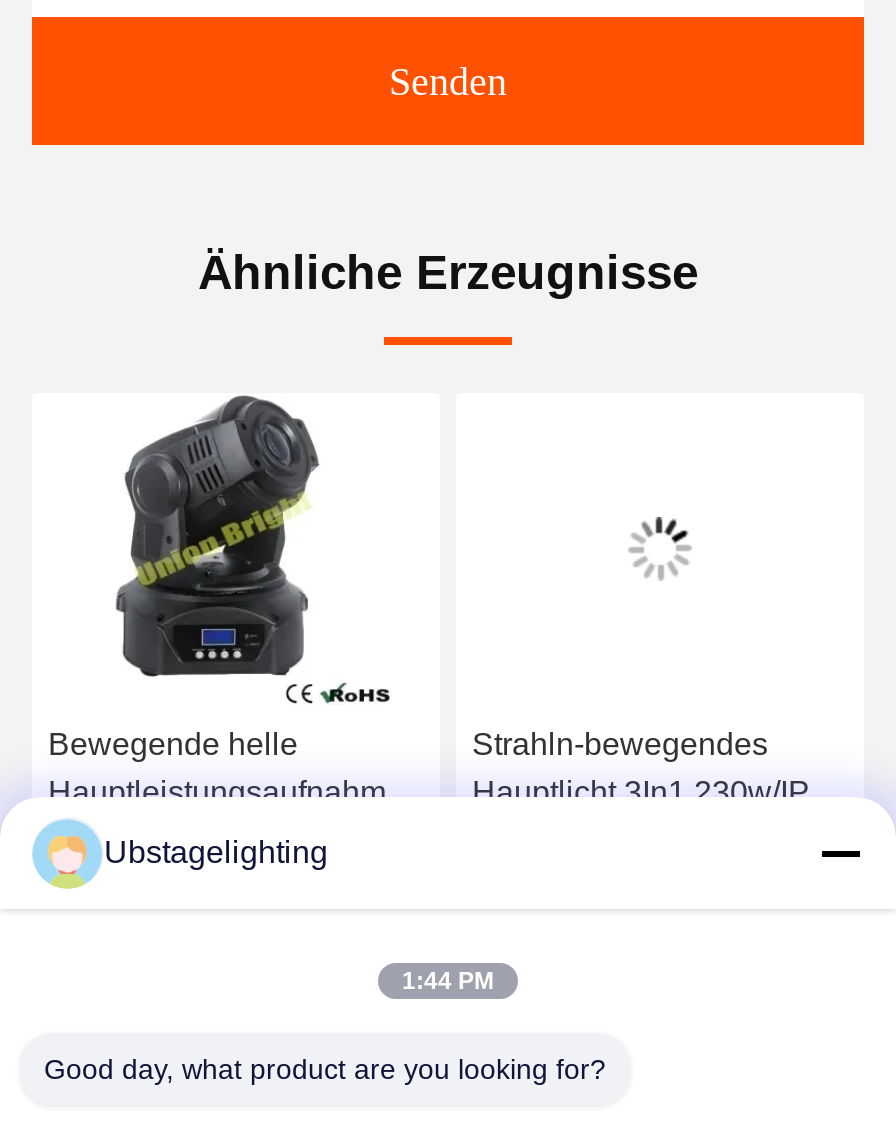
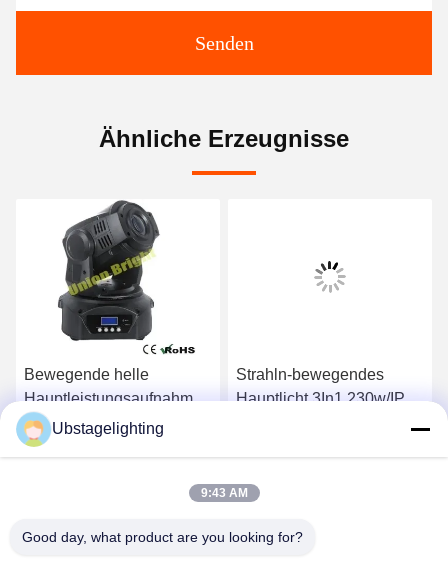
- 1:44 PM
+ 9:43 AM
